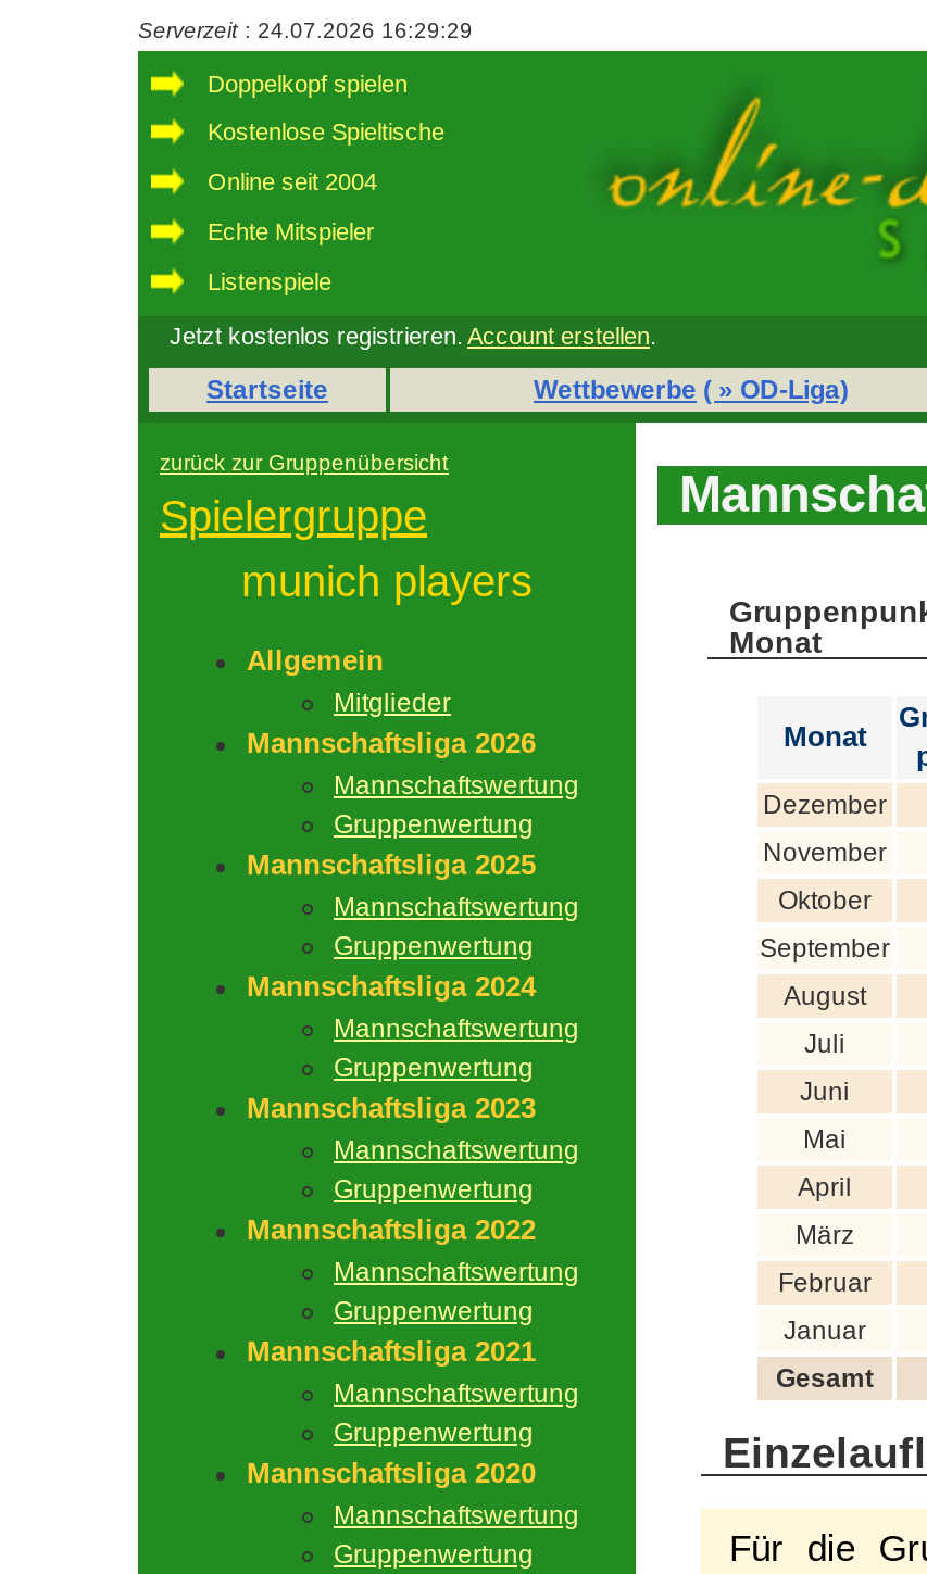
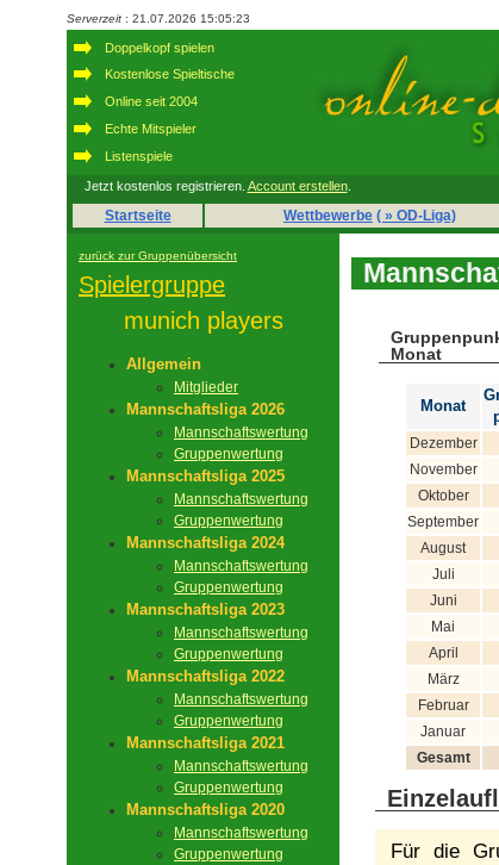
- Serverzeit: 24.07.2026 16:29:29
+ Serverzeit: 21.07.2026 15:05:23
